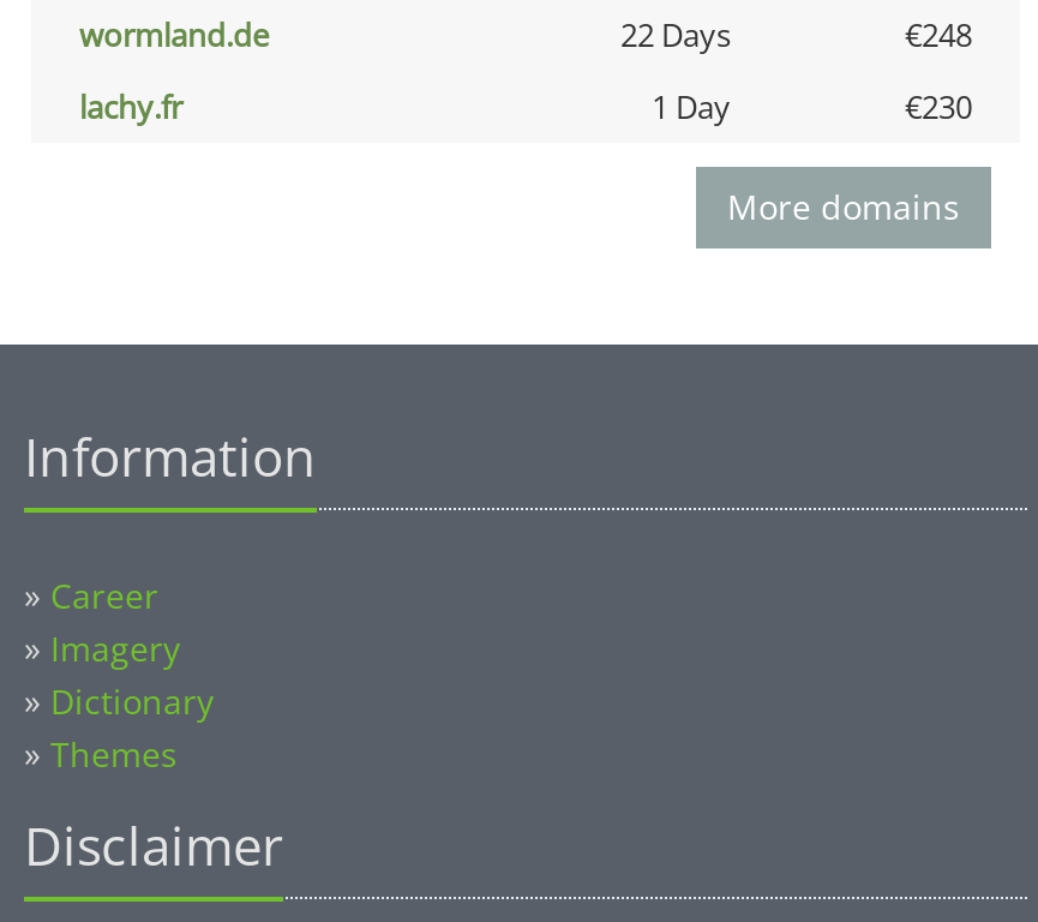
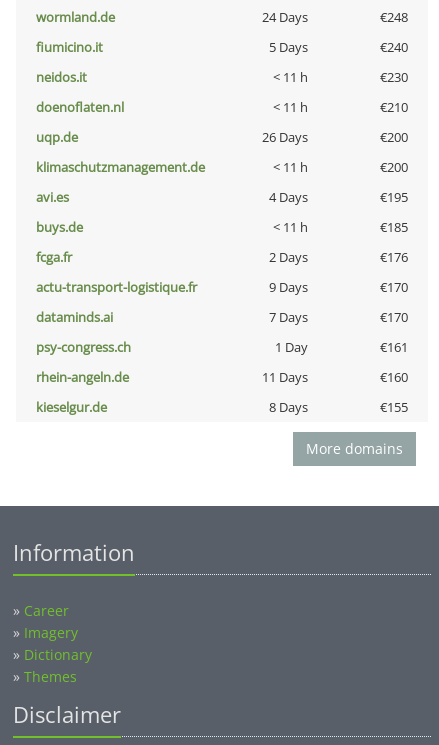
- 22 Days
+ 24 Days

- lachy.fr
- 1 Day
+ fiumicino.it
+ 5 Days
+ €240
+ neidos.it
+ < 11 h

+ doenoflaten.nl
+ < 11 h
+ €210
+ uqp.de
+ 26 Days
+ €200
+ klimaschutzmanagement.de
+ < 11 h
+ €200
+ avi.es
+ 4 Days
+ €195
+ buys.de
+ < 11 h
+ €185
+ fcga.fr
+ 2 Days
+ €176
+ actu-transport-logistique.fr
+ 9 Days
+ €170
+ dataminds.ai
+ 7 Days
+ €170
+ psy-congress.ch
+ 1 Day
+ €161
+ rhein-angeln.de
+ 11 Days
+ €160
+ kieselgur.de
+ 8 Days
+ €155
